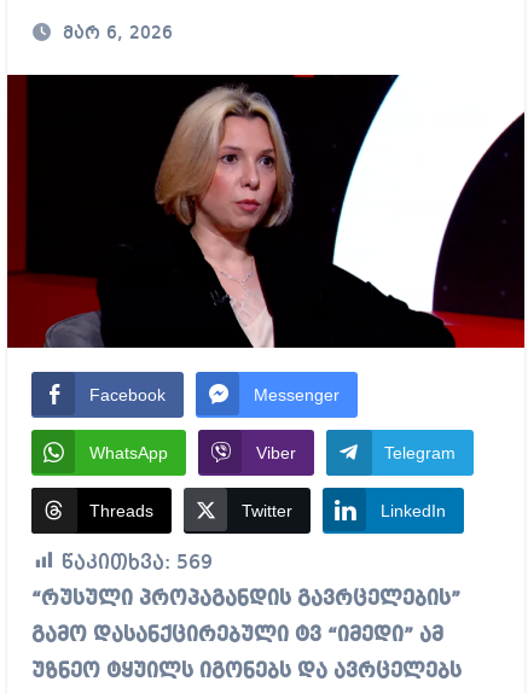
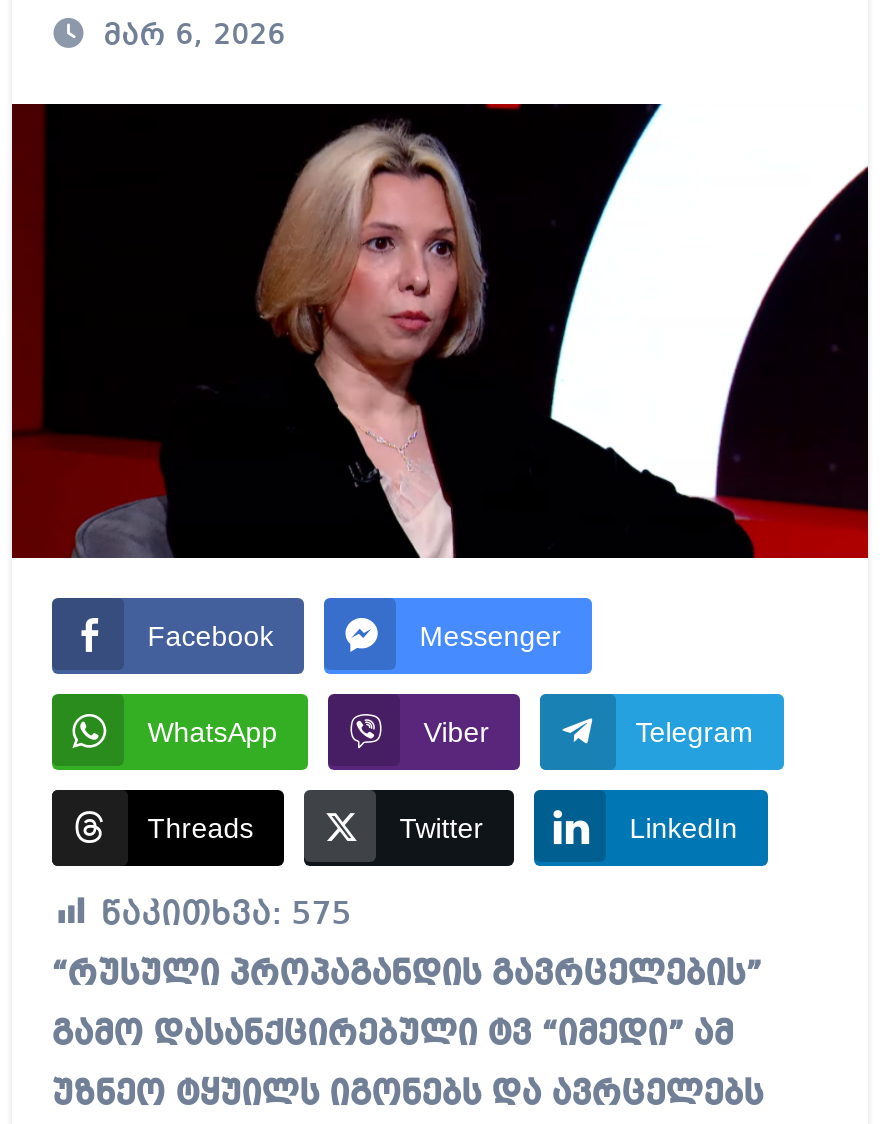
- წაკითხვა: 569
+ წაკითხვა: 575
